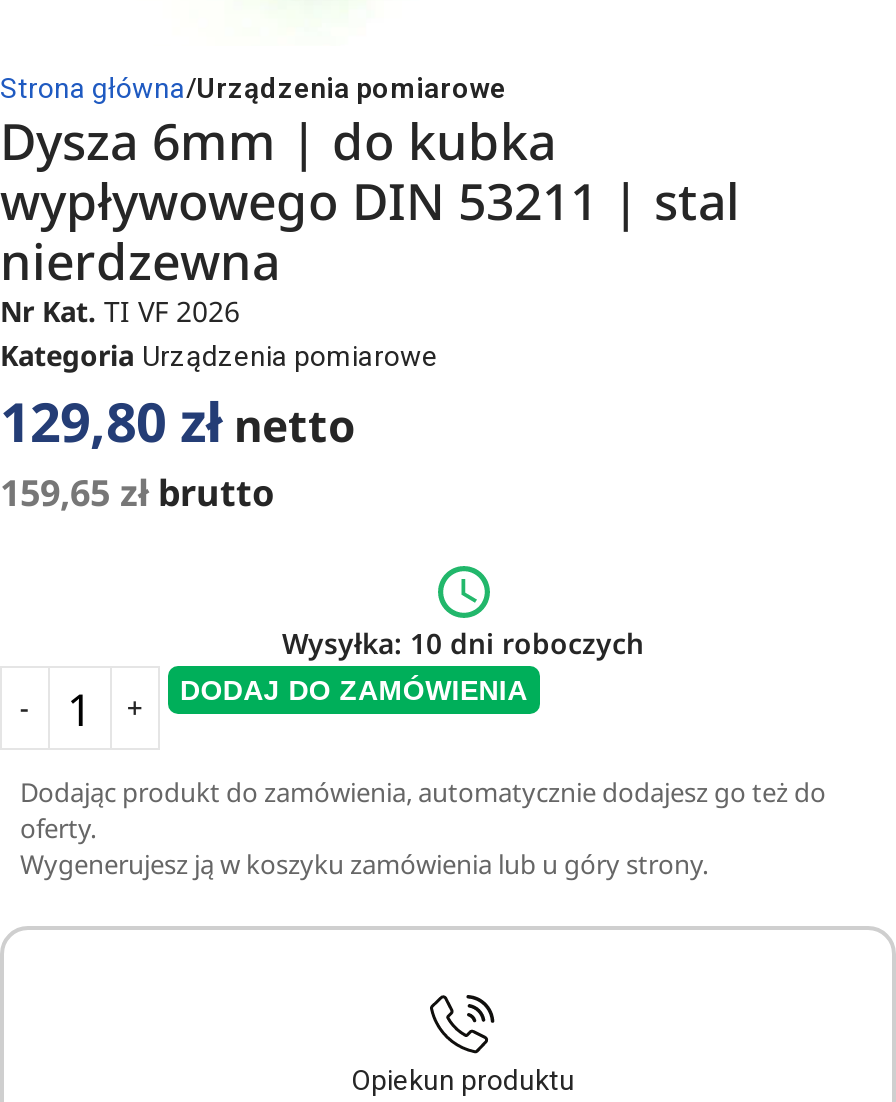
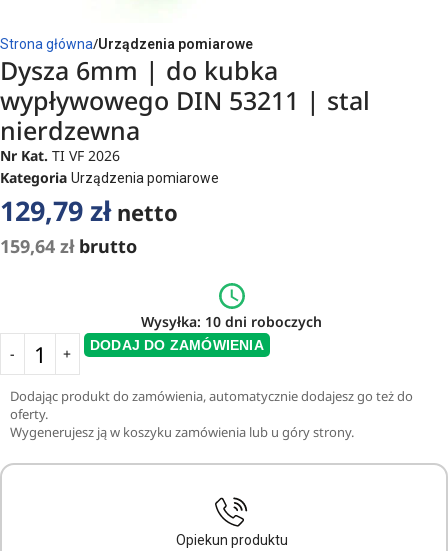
- 129,80 zł netto
+ 129,79 zł netto

- 159,65 zł brutto
+ 159,64 zł brutto
